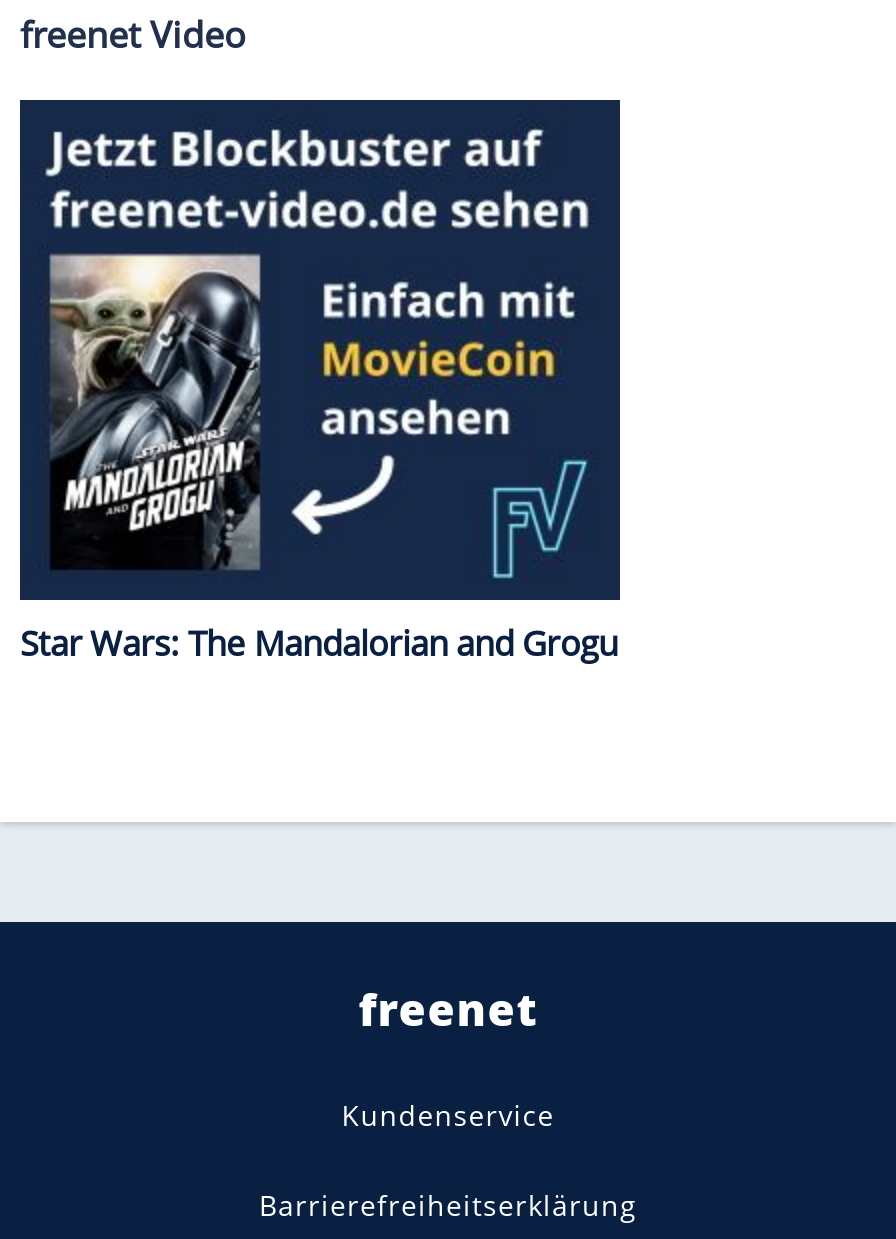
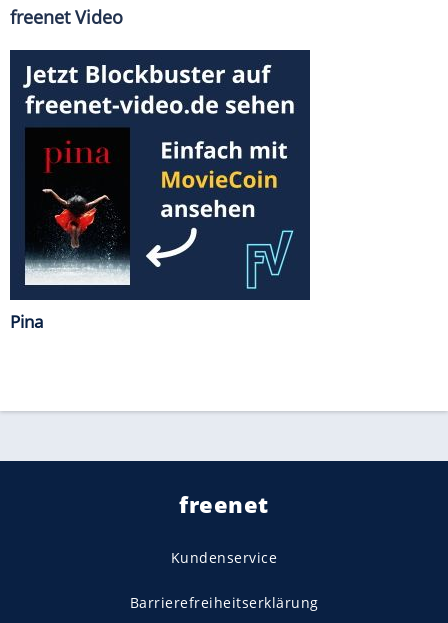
- [image]
- Star Wars: The Mandalorian and Grogu
+ [image]
+ Pina
